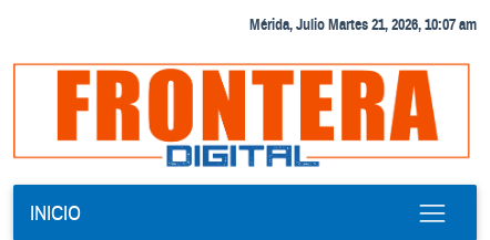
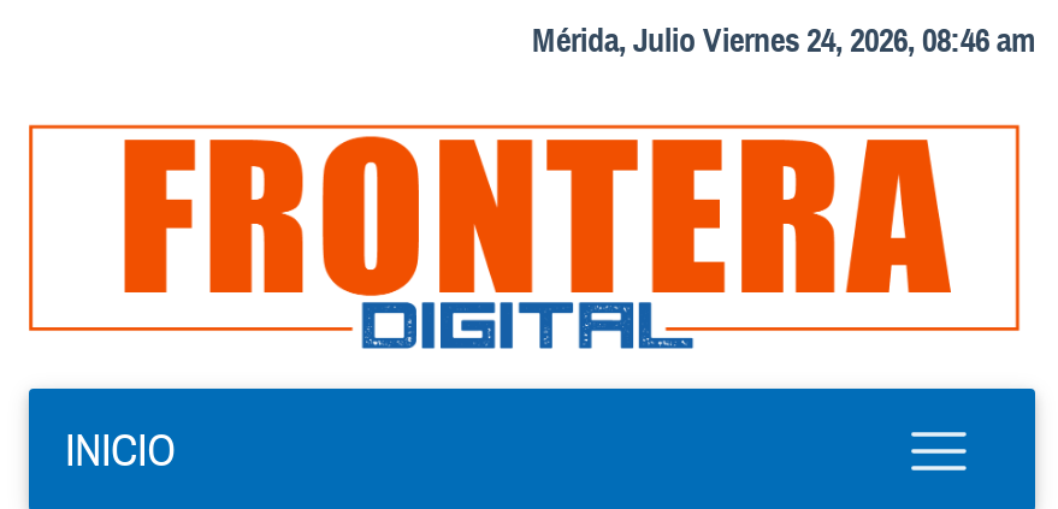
- Mérida, Julio Martes 21, 2026, 10:07 am
+ Mérida, Julio Viernes 24, 2026, 08:46 am
